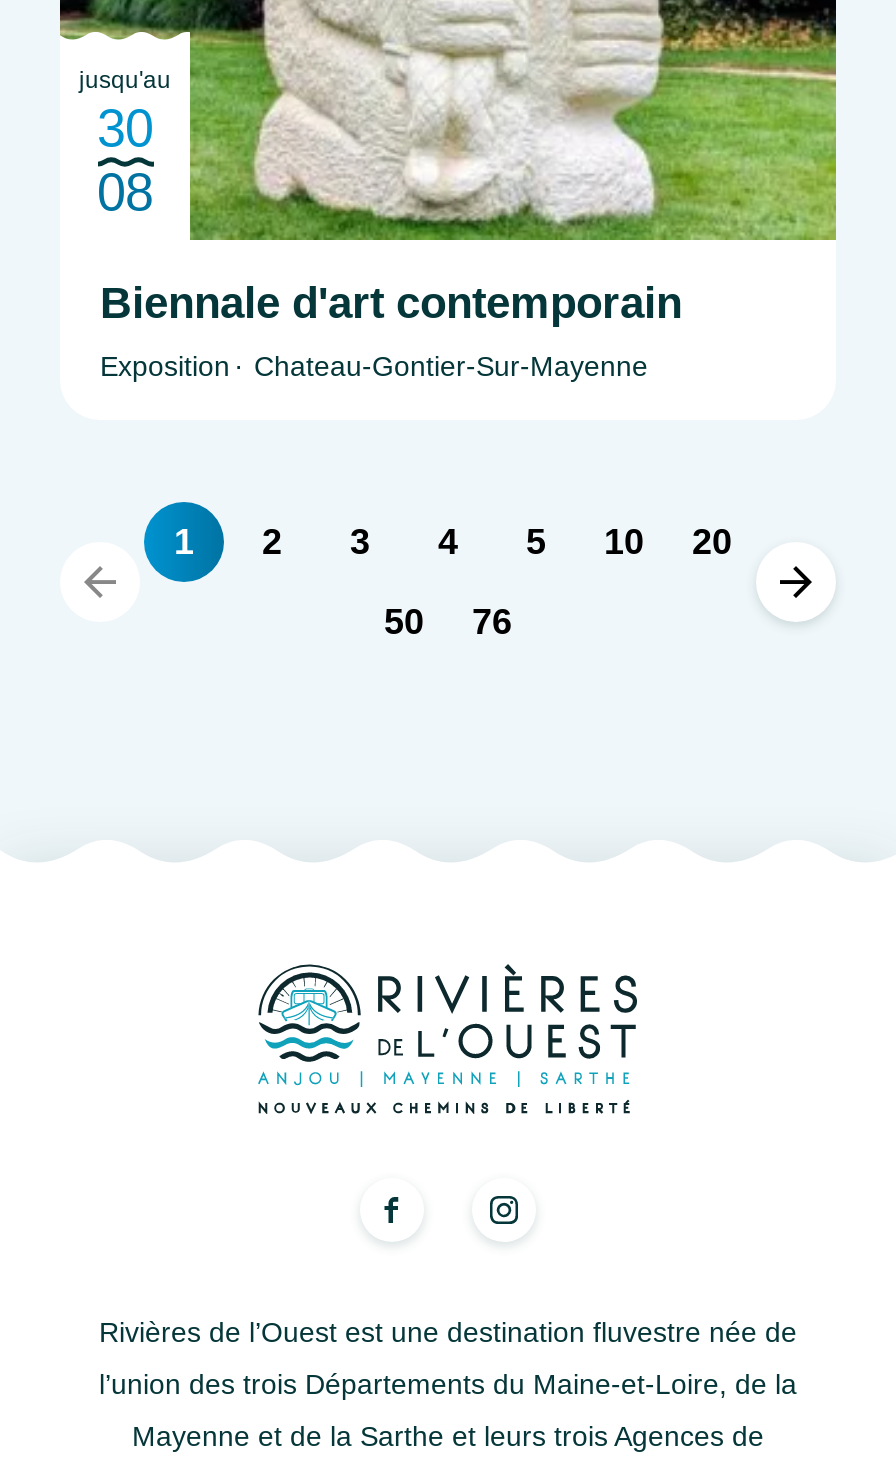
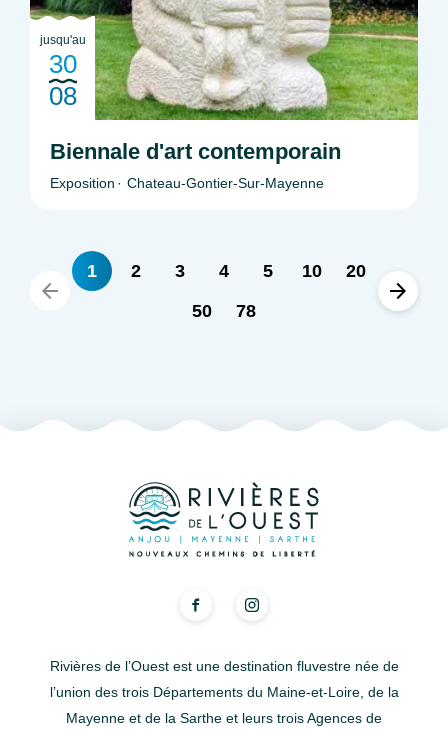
- 50 76
+ 50 78
